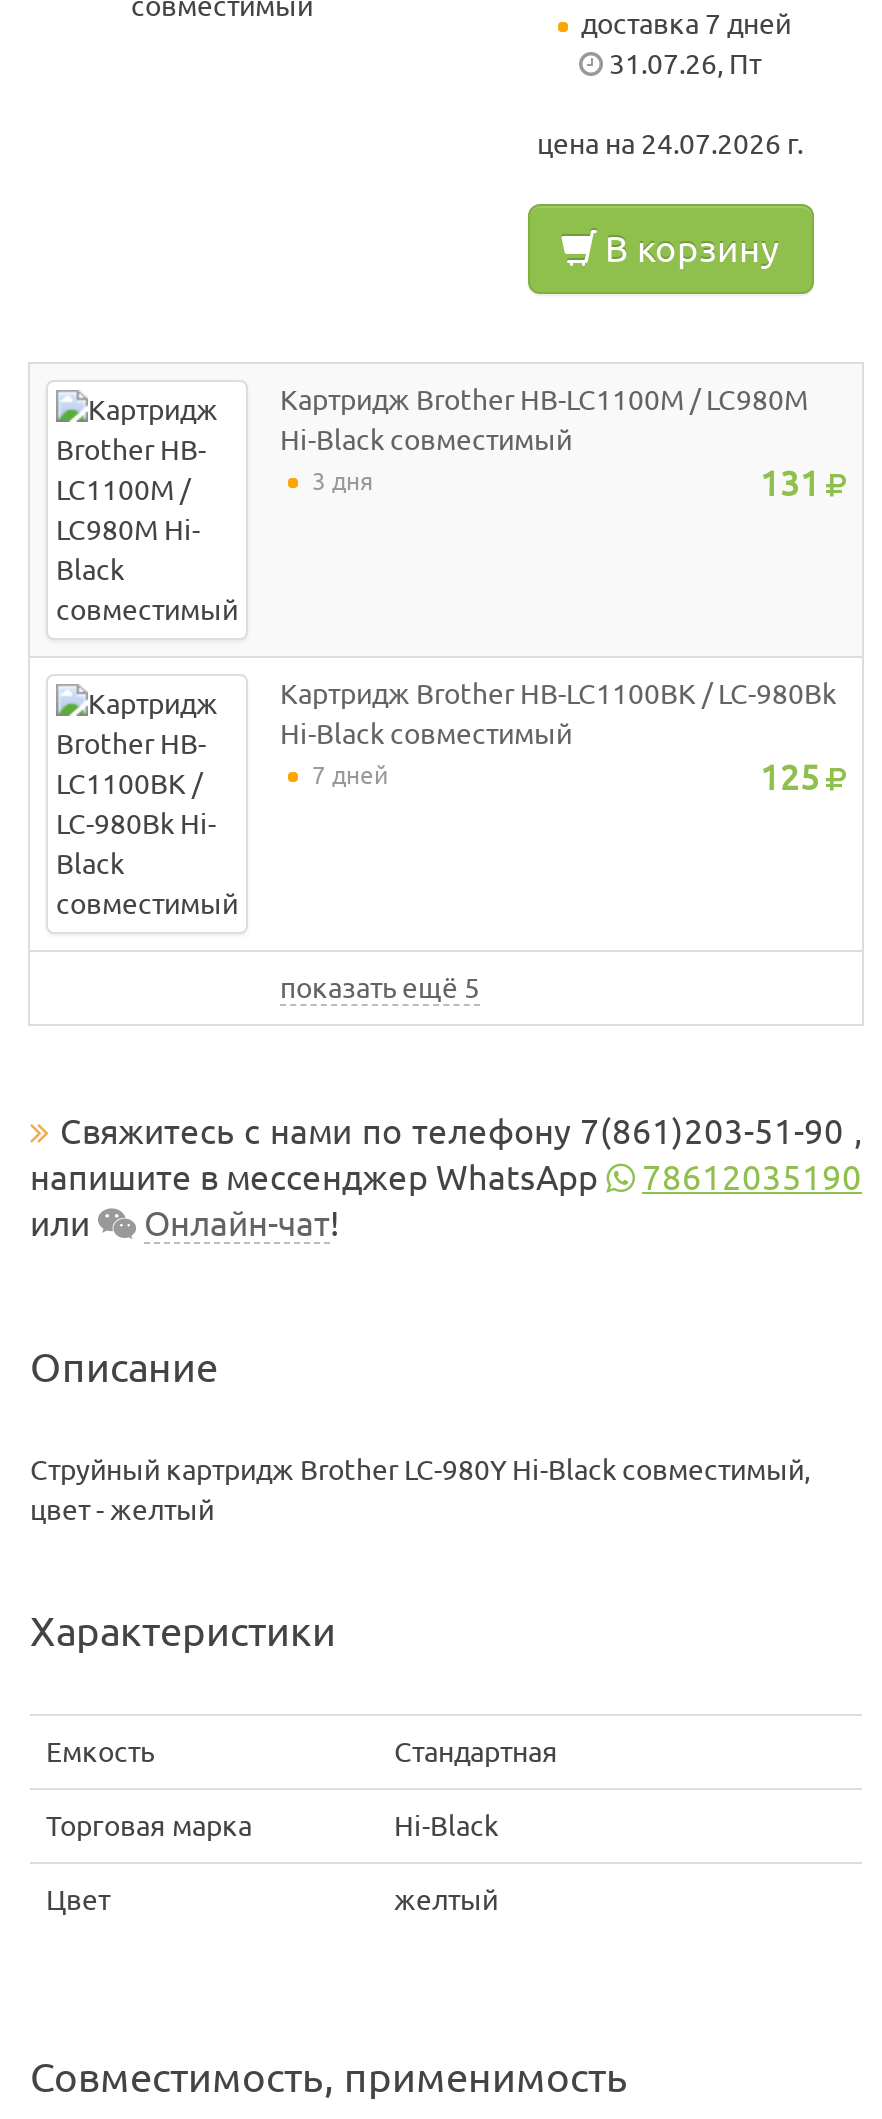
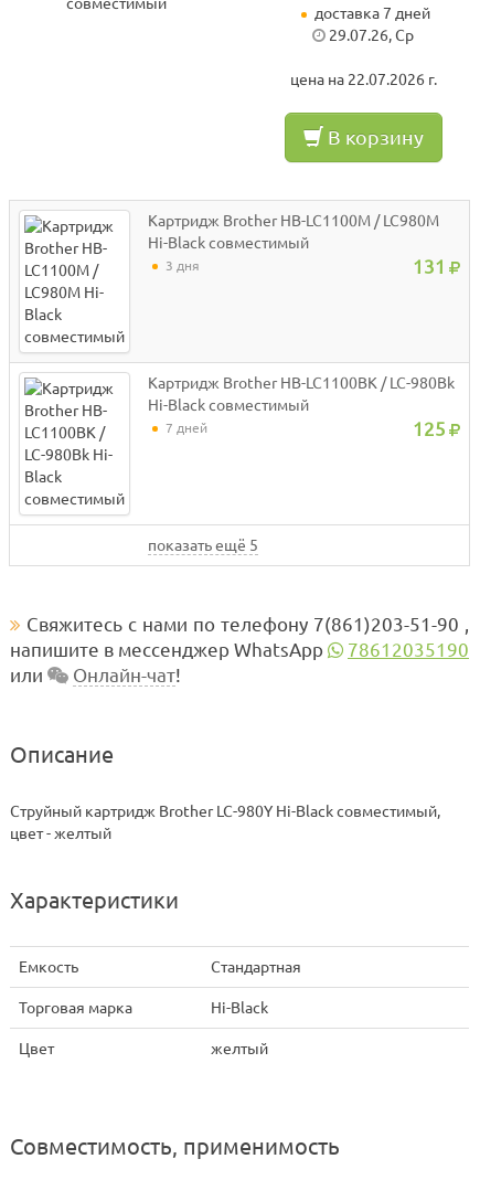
- 31.07.26, Пт
+ 29.07.26, Ср

- цена на 24.07.2026 г.
+ цена на 22.07.2026 г.
